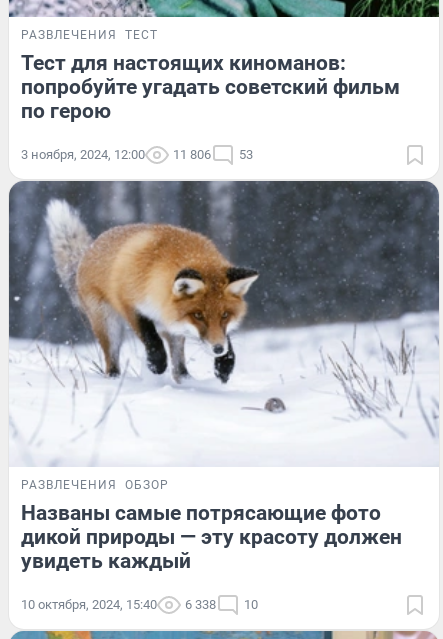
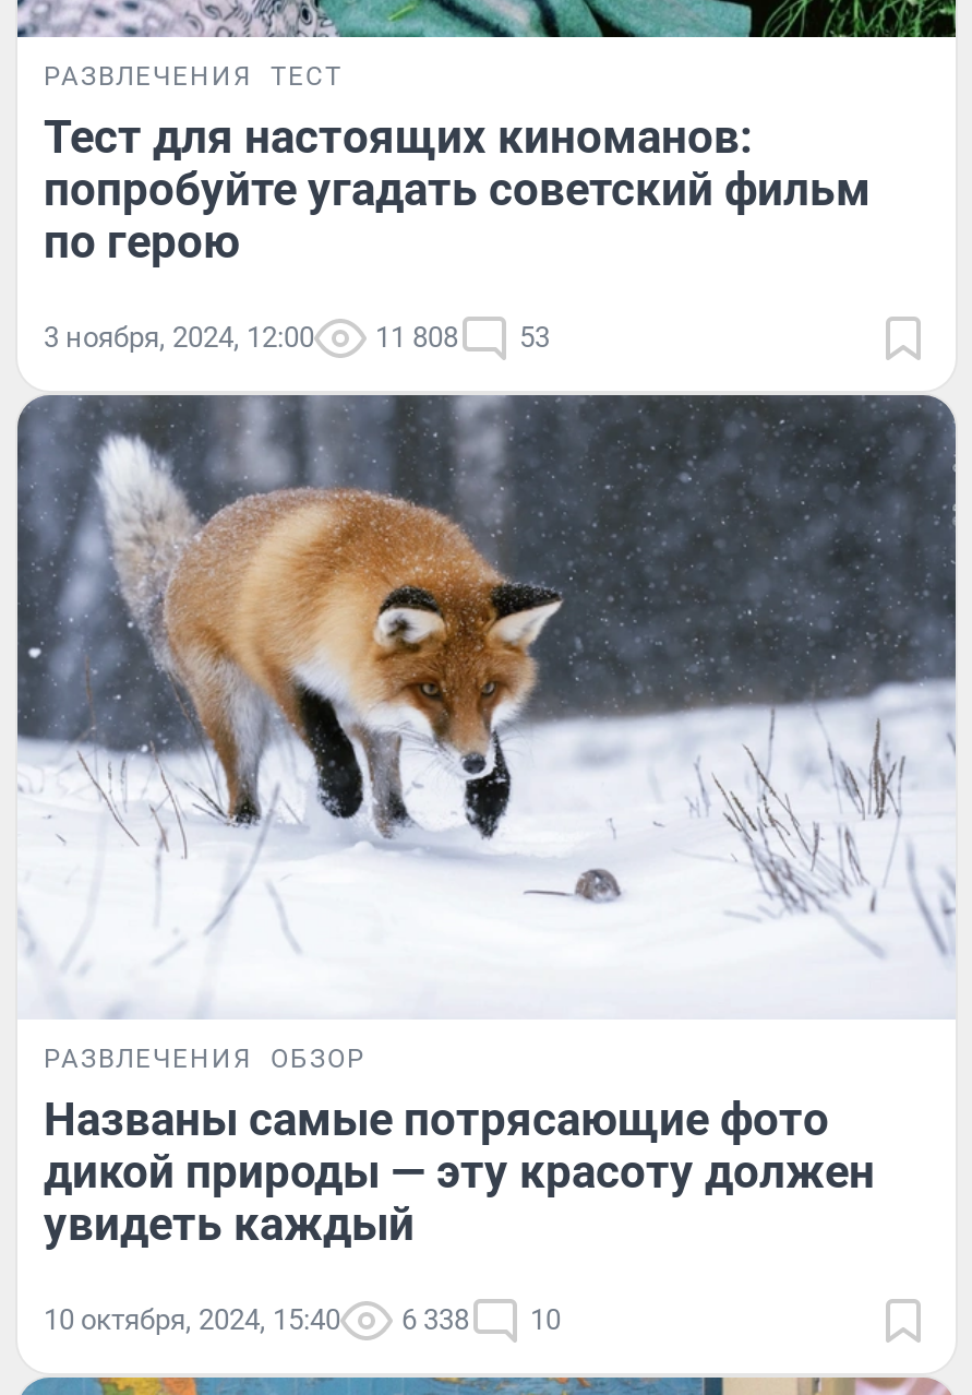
- 11 806
+ 11 808
